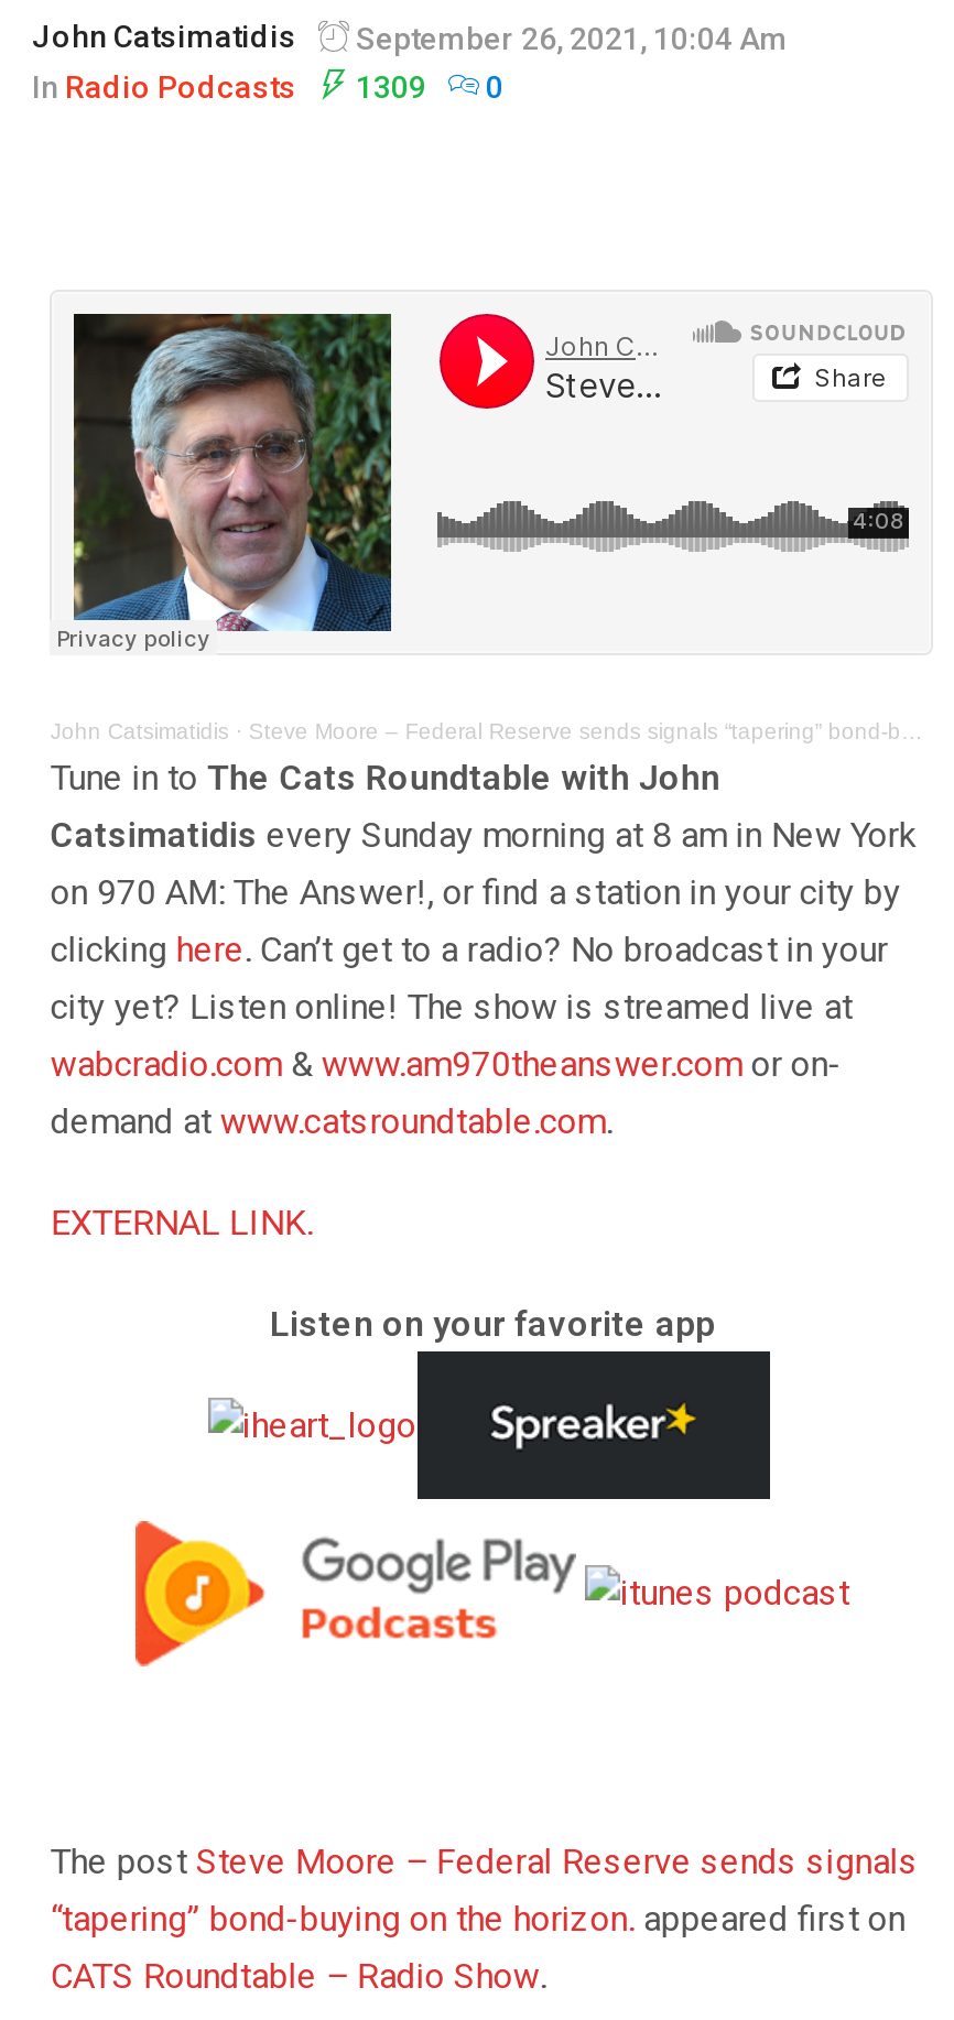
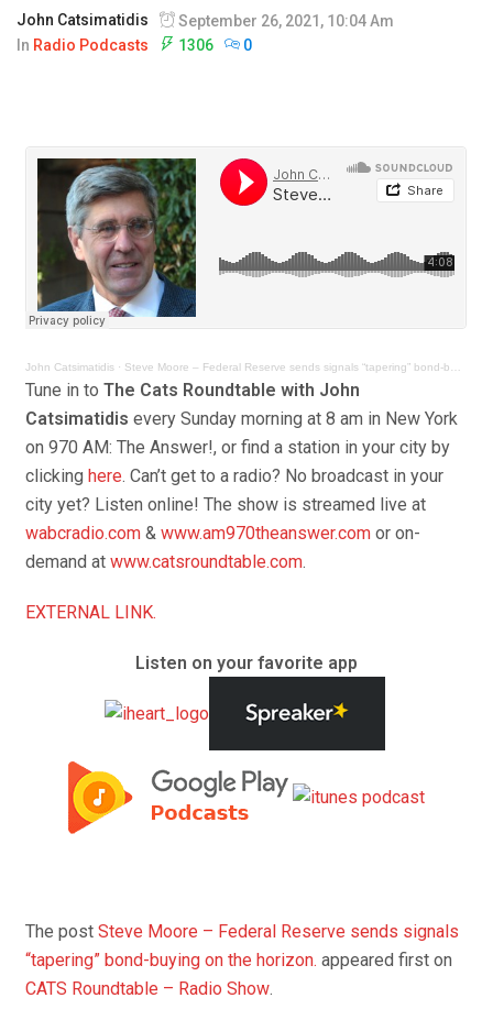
- In Radio Podcasts 1309 0
+ In Radio Podcasts 1306 0
